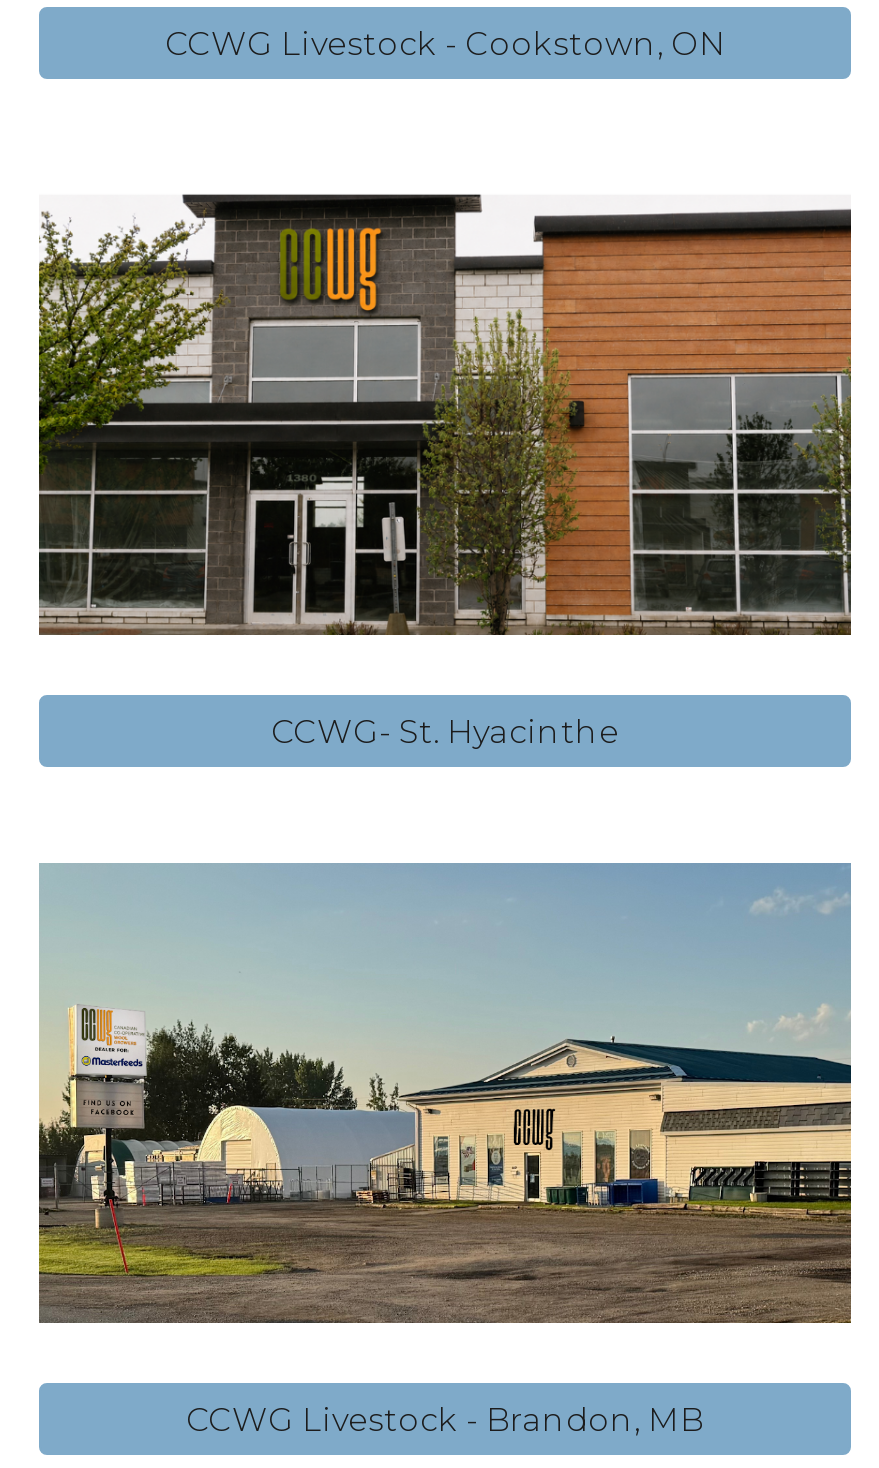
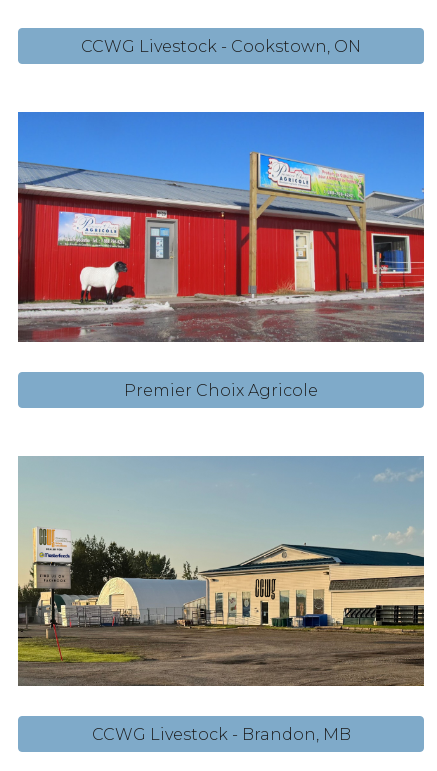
- [image]
- CCWG- St. Hyacinthe
+ [image]
+ Premier Choix Agricole
